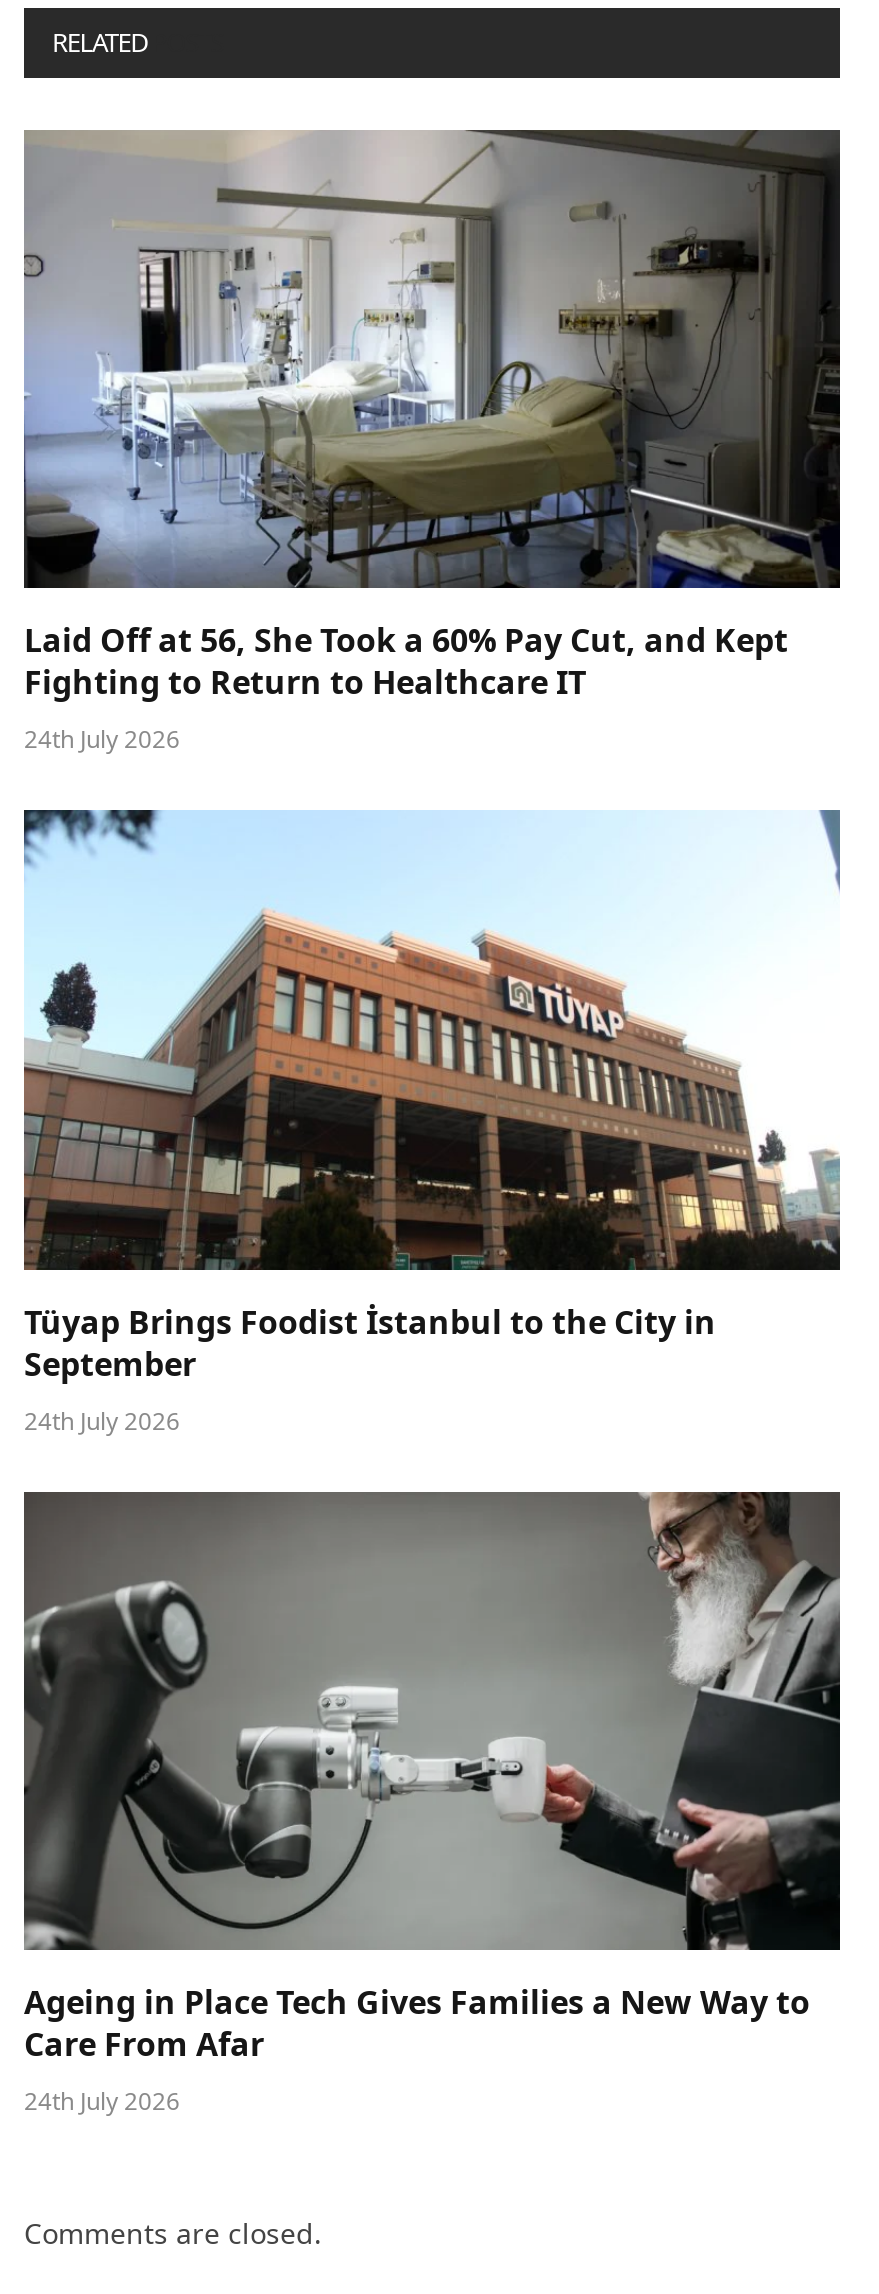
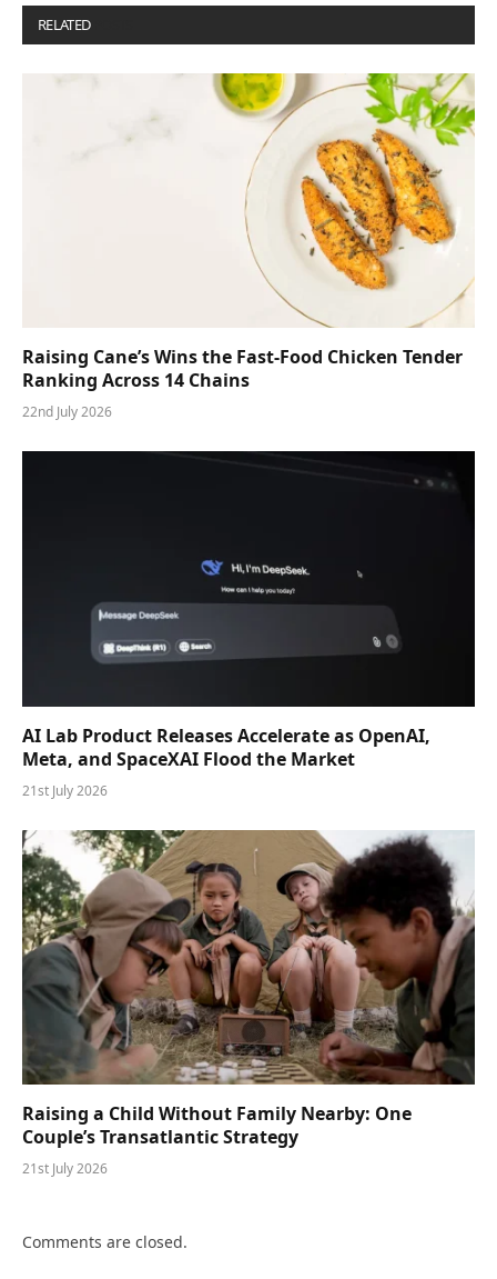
- [image]
- Laid Off at 56, She Took a 60% Pay Cut, and Kept
- Fighting to Return to Healthcare IT
- 24th July 2026
+ [image]
+ Raising Cane’s Wins the Fast-Food Chicken Tender
+ Ranking Across 14 Chains
+ 22nd July 2026

- [image]
- Tüyap Brings Foodist İstanbul to the City in
- September
- 24th July 2026
+ [image]
+ AI Lab Product Releases Accelerate as OpenAI,
+ Meta, and SpaceXAI Flood the Market
+ 21st July 2026

- [image]
- Ageing in Place Tech Gives Families a New Way to
- Care From Afar
- 24th July 2026
+ [image]
+ Raising a Child Without Family Nearby: One
+ Couple’s Transatlantic Strategy
+ 21st July 2026
